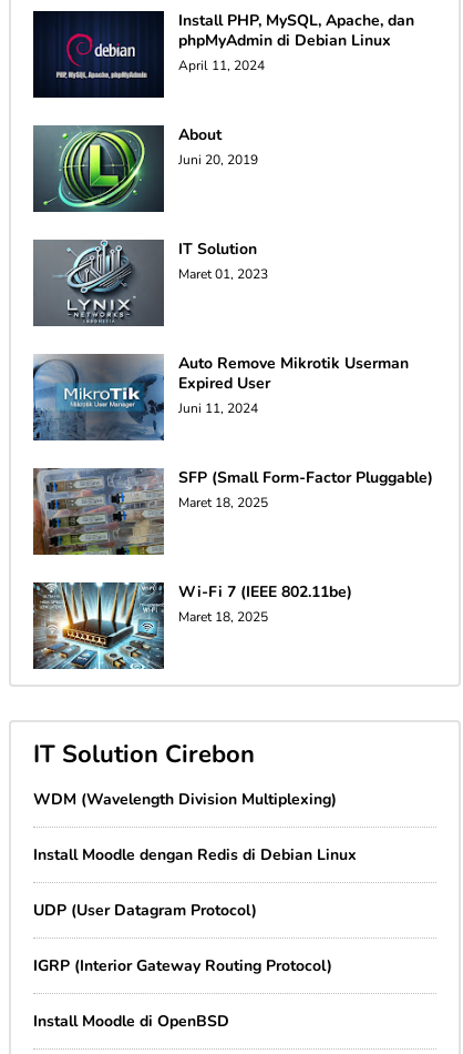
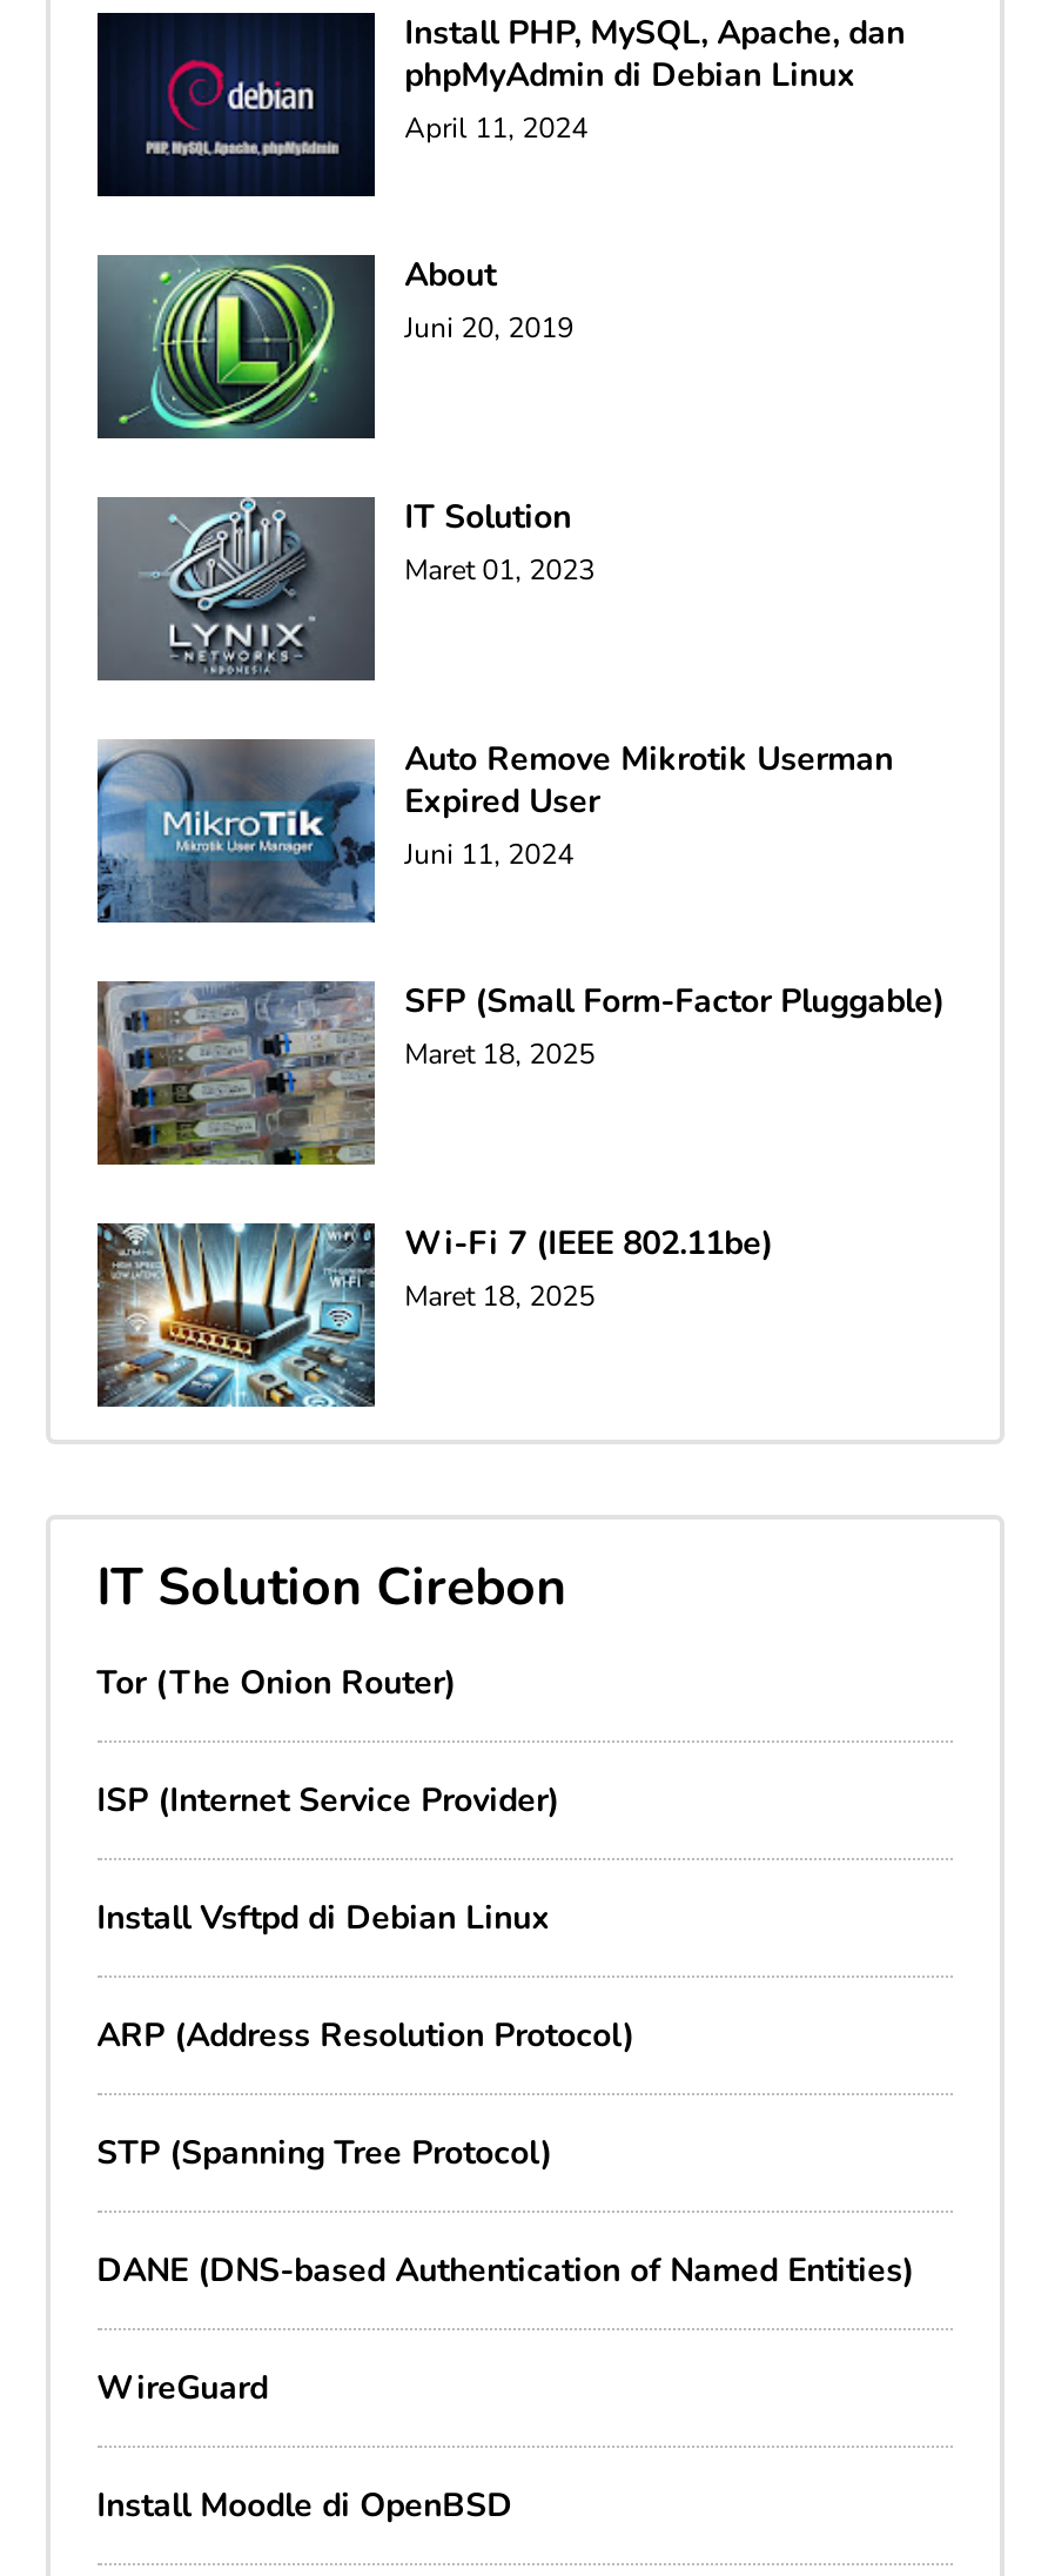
- WDM (Wavelength Division Multiplexing)
- Install Moodle dengan Redis di Debian Linux
- UDP (User Datagram Protocol)
- IGRP (Interior Gateway Routing Protocol)
+ Tor (The Onion Router)
+ ISP (Internet Service Provider)
+ Install Vsftpd di Debian Linux
+ ARP (Address Resolution Protocol)
+ STP (Spanning Tree Protocol)
+ DANE (DNS-based Authentication of Named Entities)
+ WireGuard
